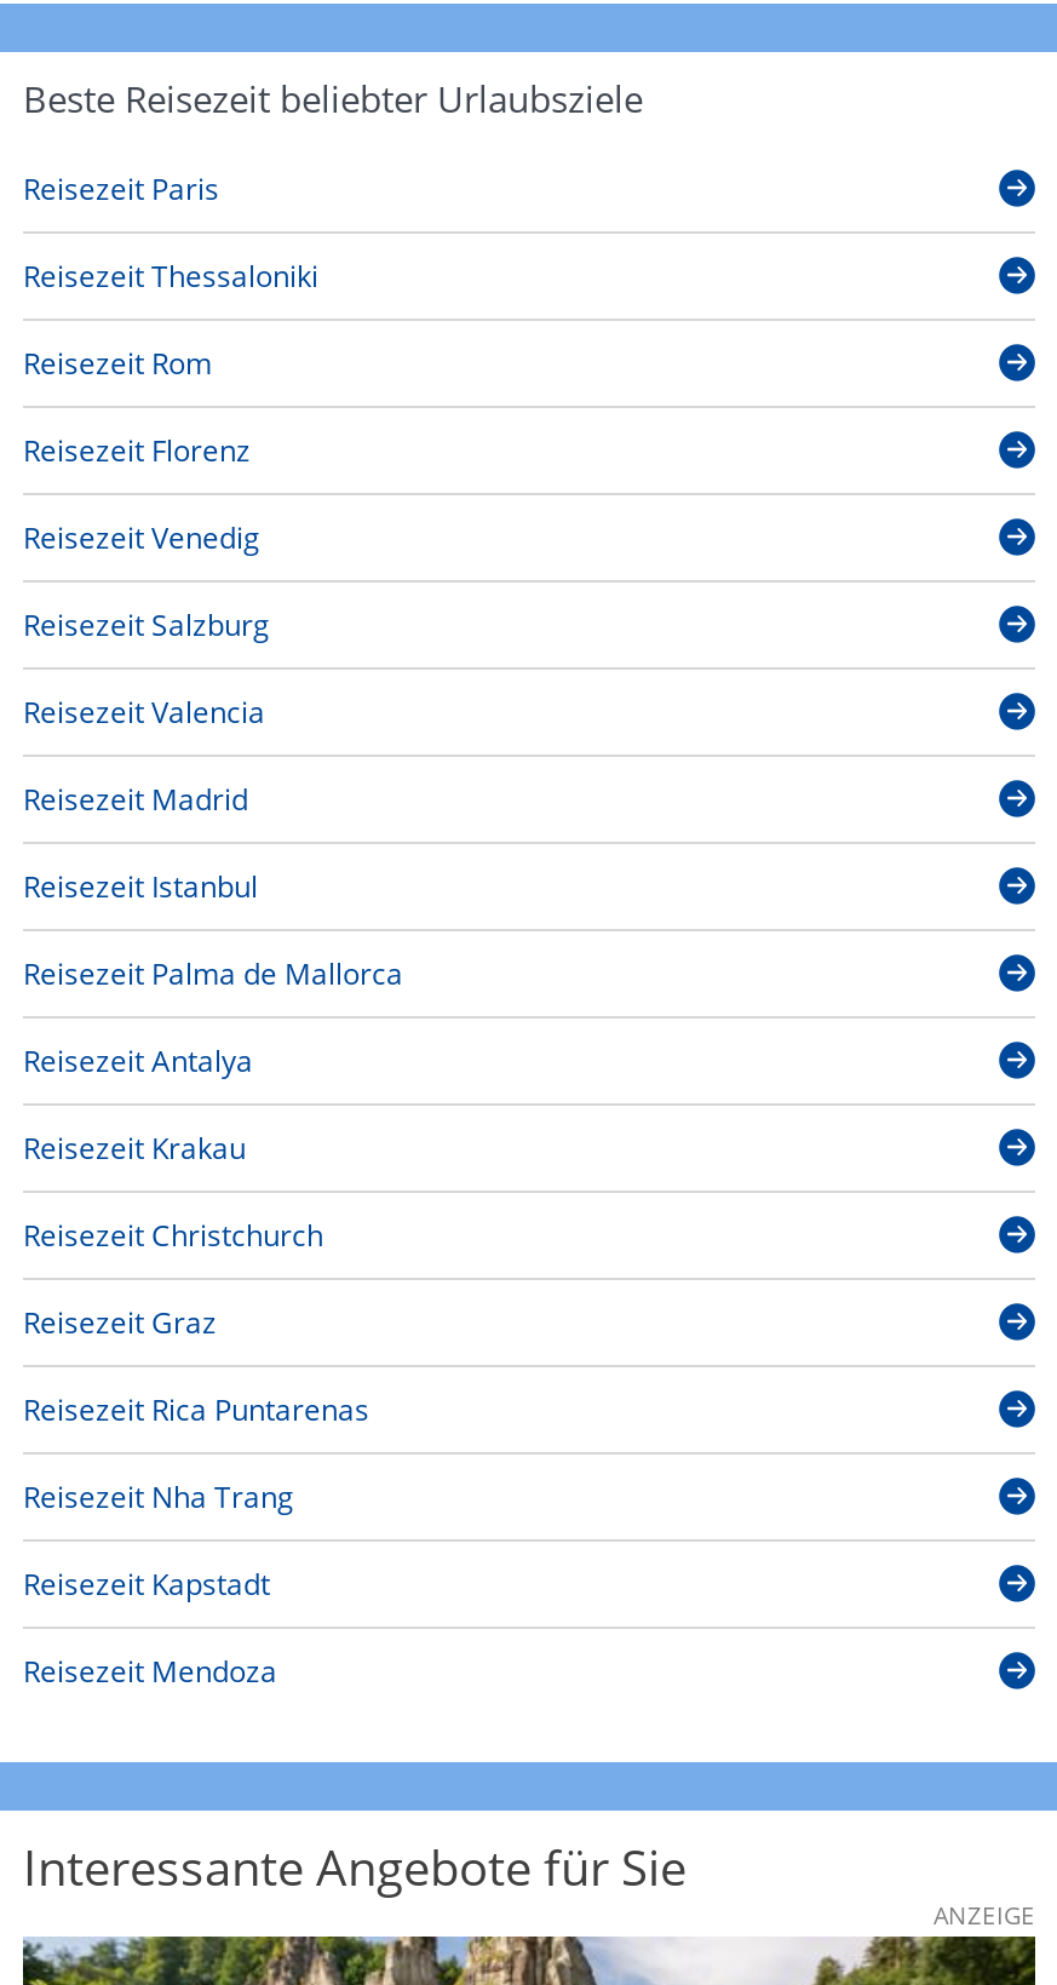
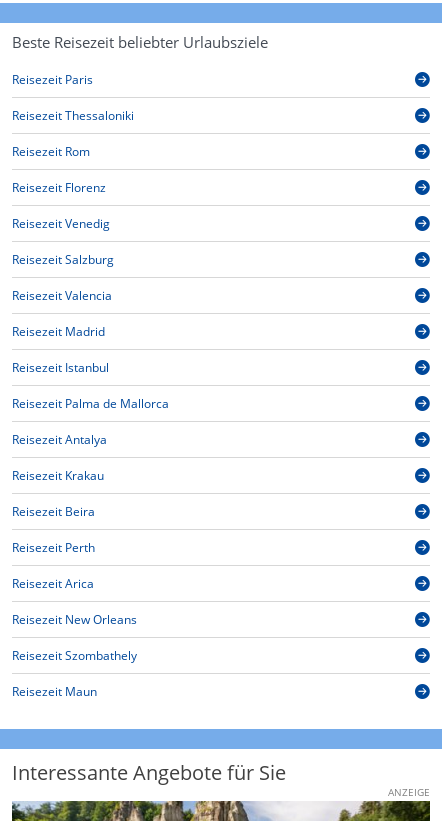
- Reisezeit Christchurch
+ Reisezeit Beira

- Reisezeit Graz
+ Reisezeit Perth

- Reisezeit Rica Puntarenas
+ Reisezeit Arica

- Reisezeit Nha Trang
+ Reisezeit New Orleans

- Reisezeit Kapstadt
+ Reisezeit Szombathely

- Reisezeit Mendoza
+ Reisezeit Maun
